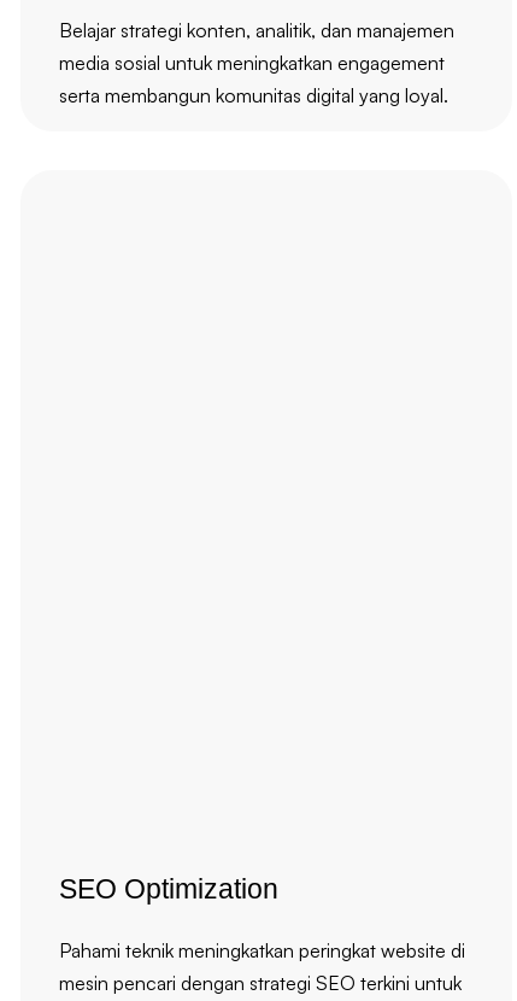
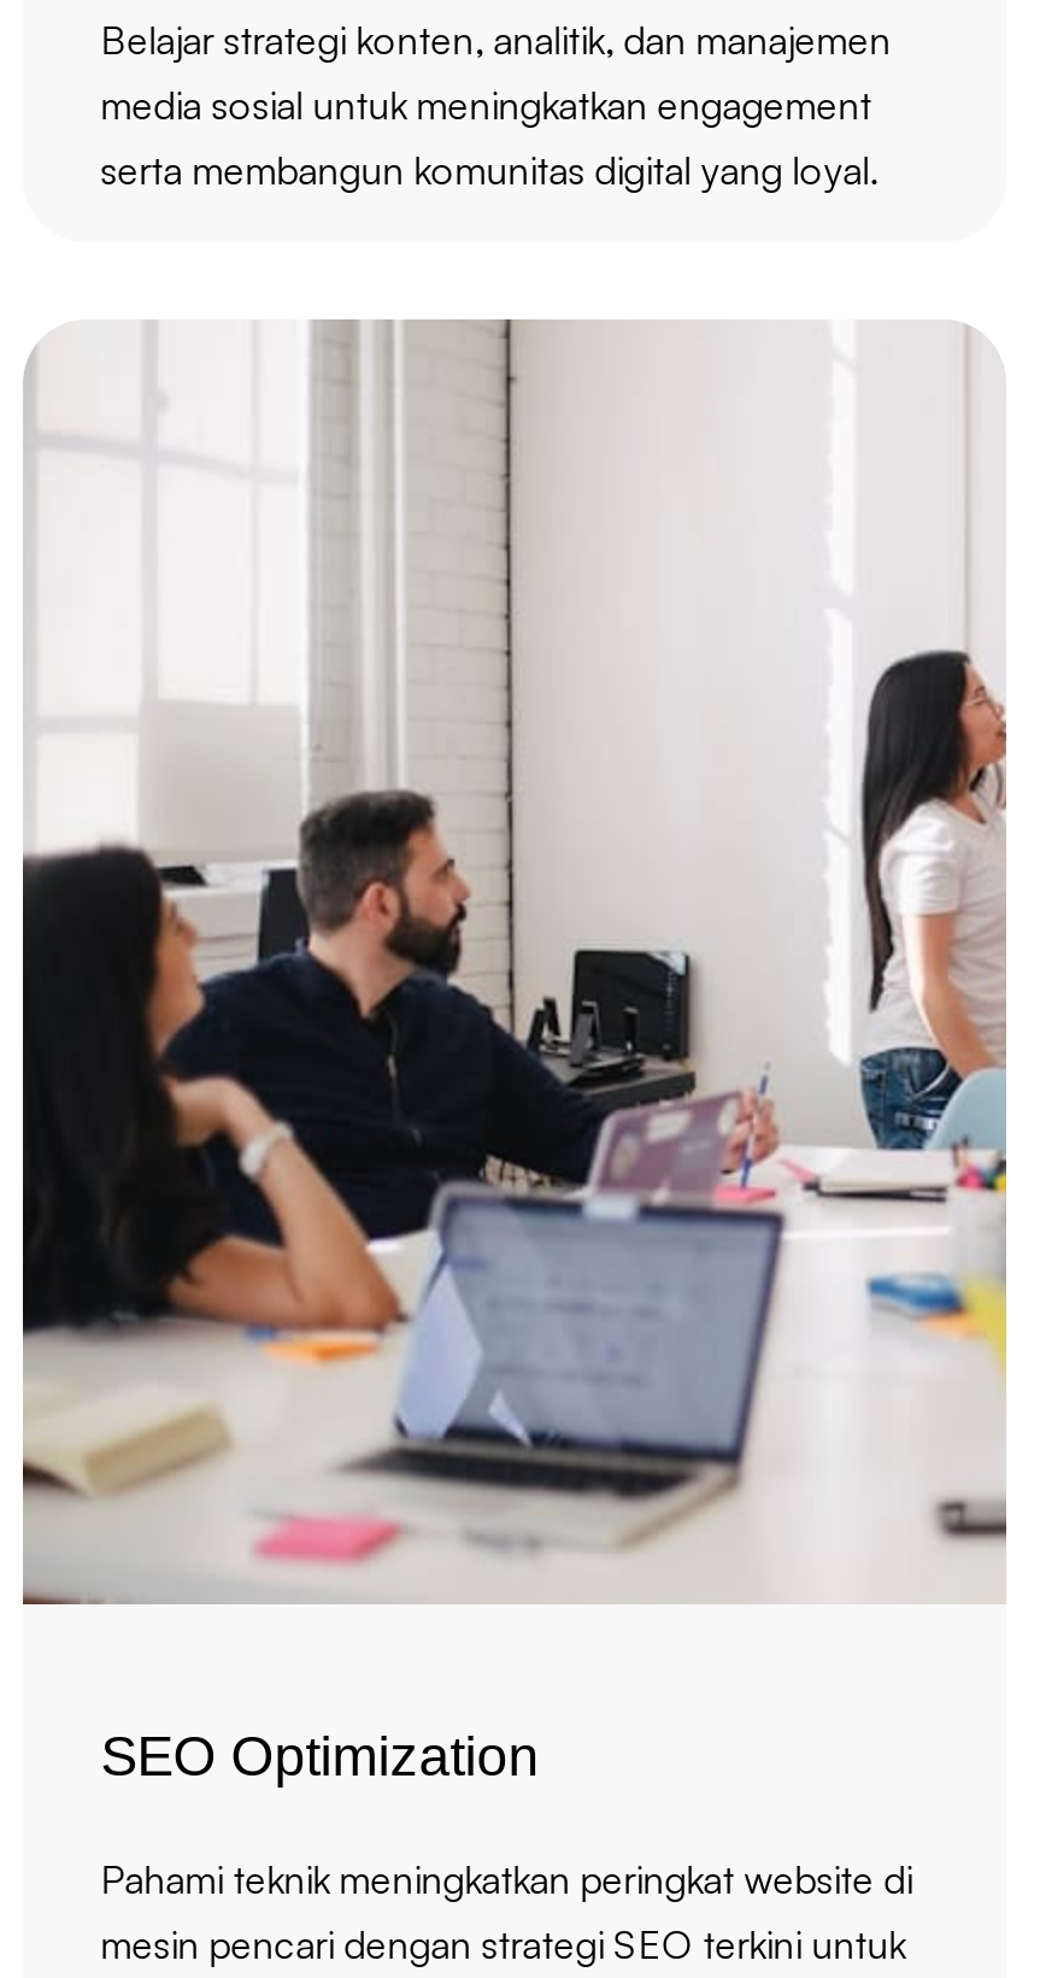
+ [image]
